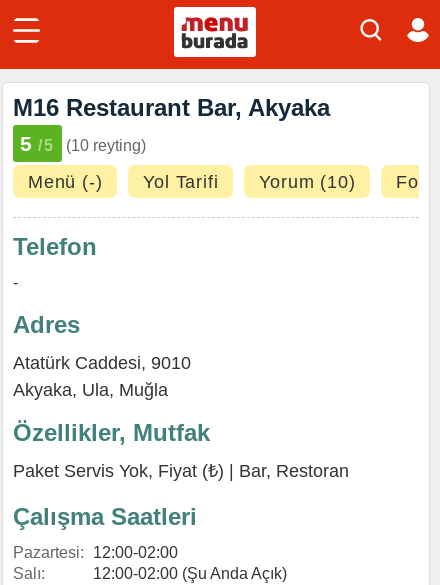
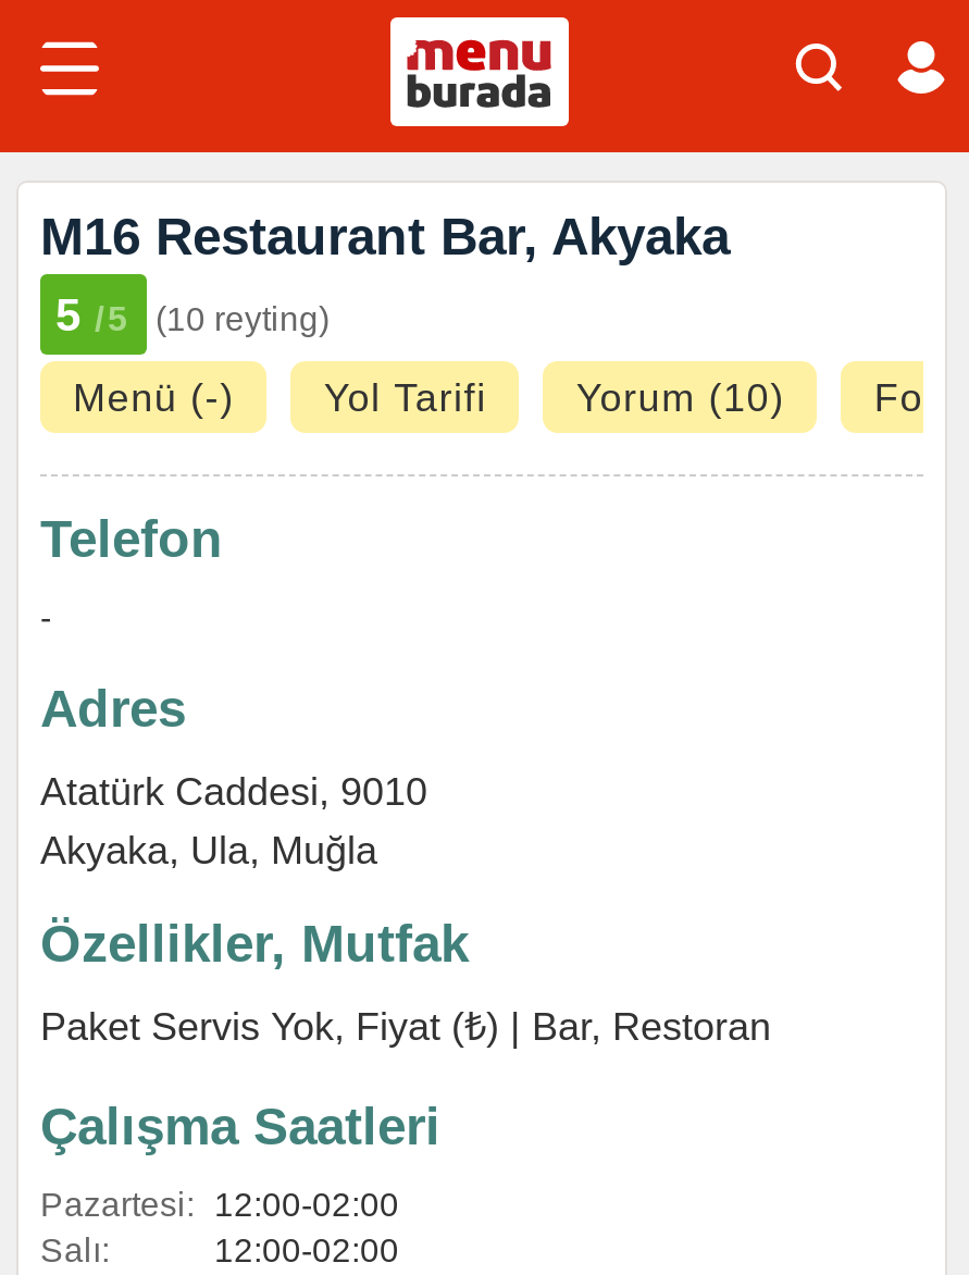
- 12:00-02:00 (Şu Anda Açık)
+ 12:00-02:00
